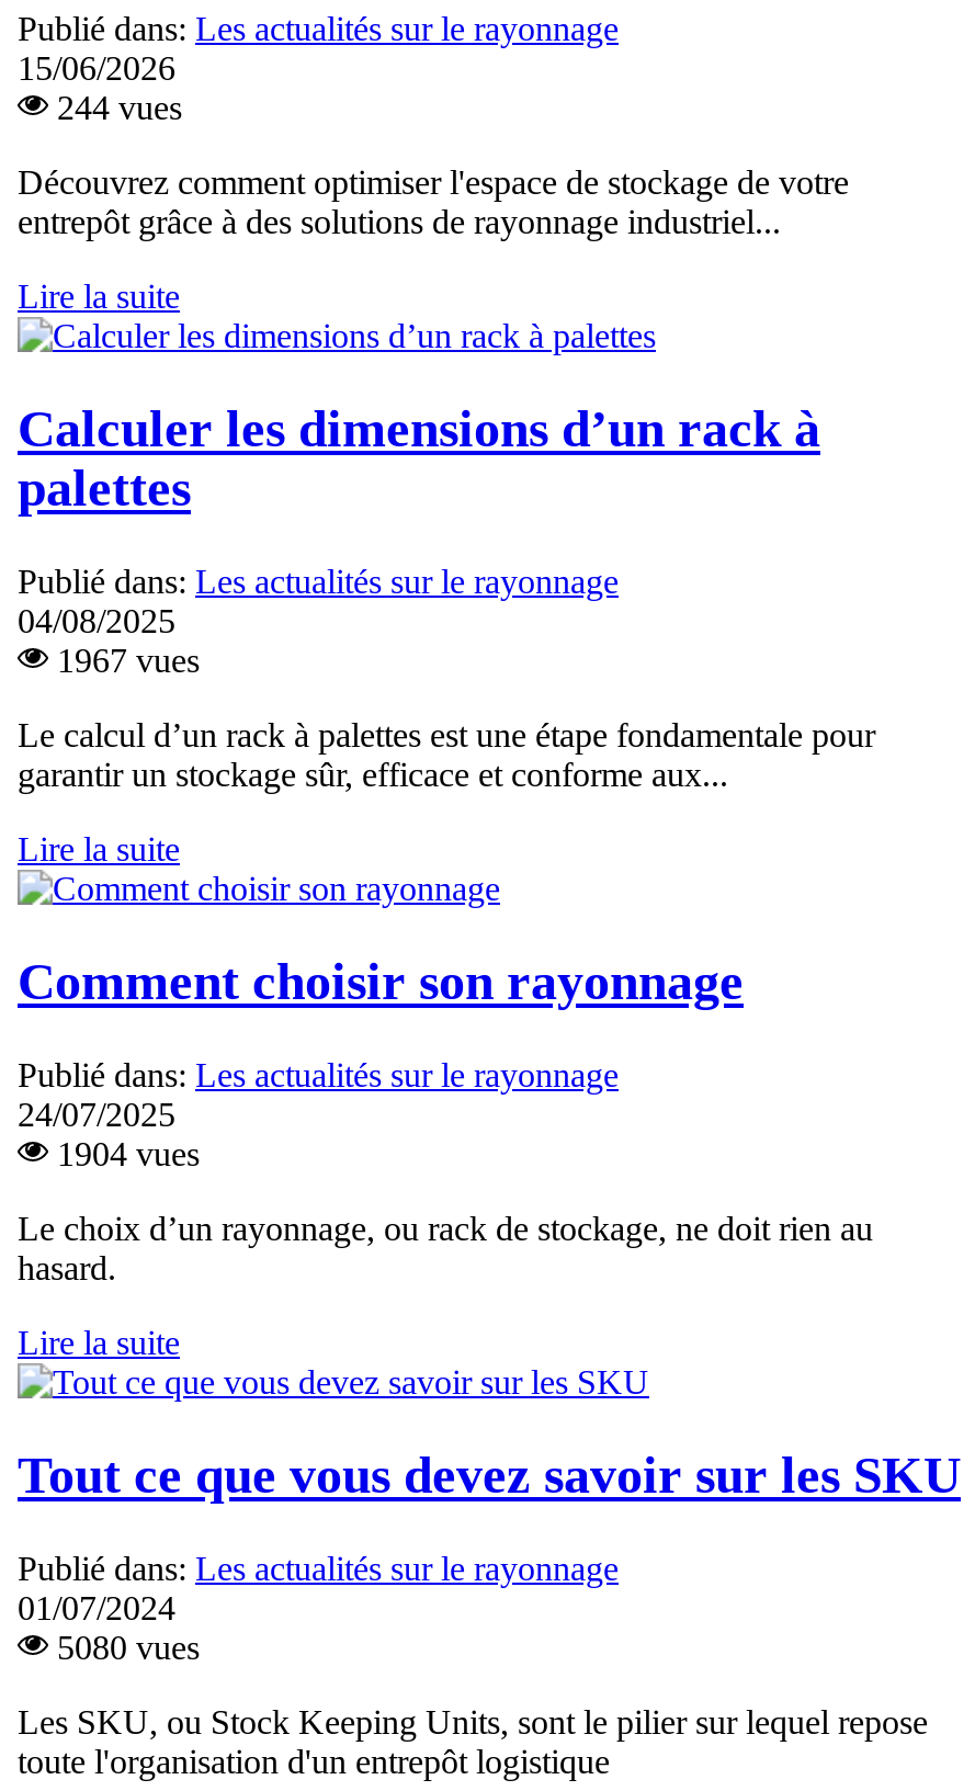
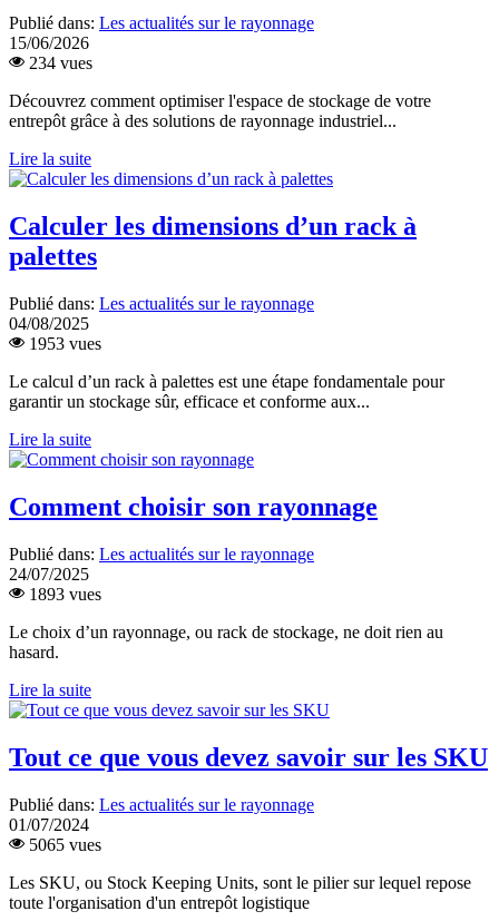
- 244 vues
+ 234 vues

- 1967 vues
+ 1953 vues

- 1904 vues
+ 1893 vues

- 5080 vues
+ 5065 vues
